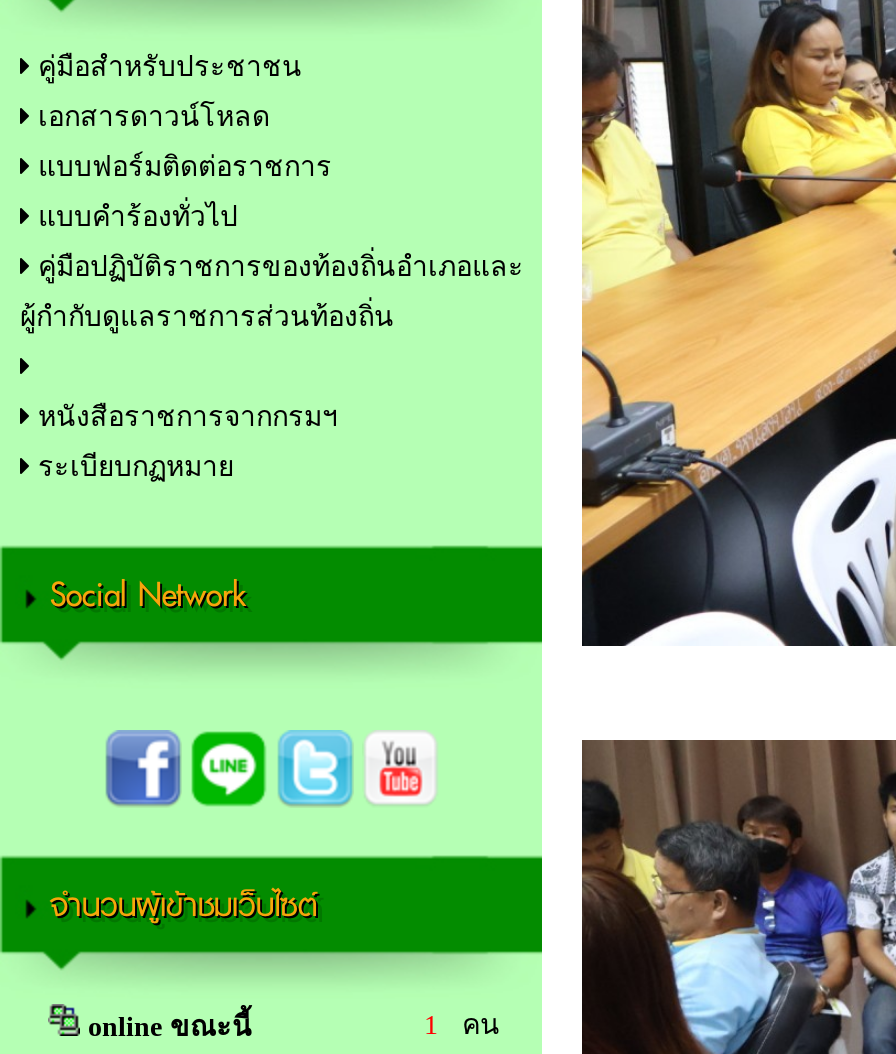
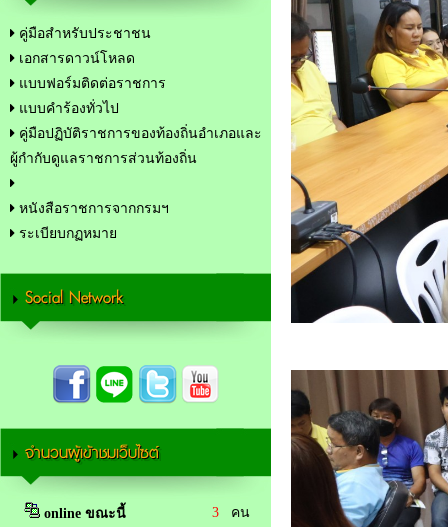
- 1คน
+ 3คน
